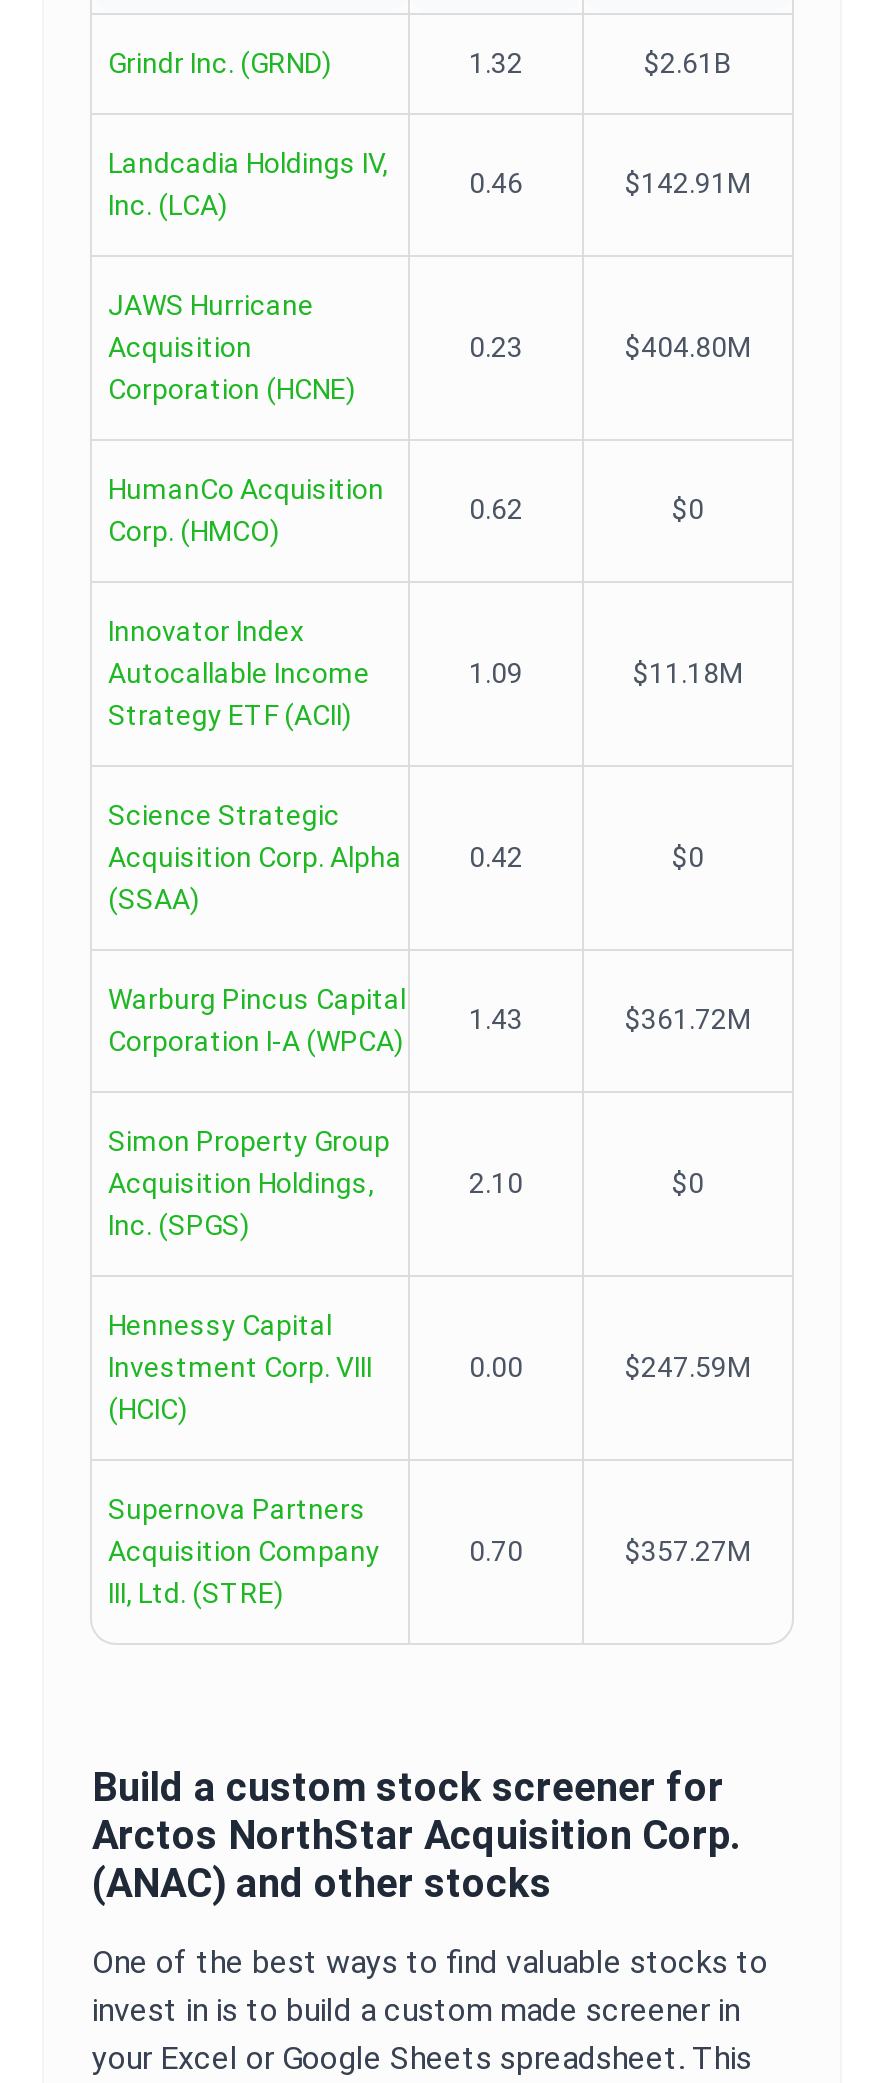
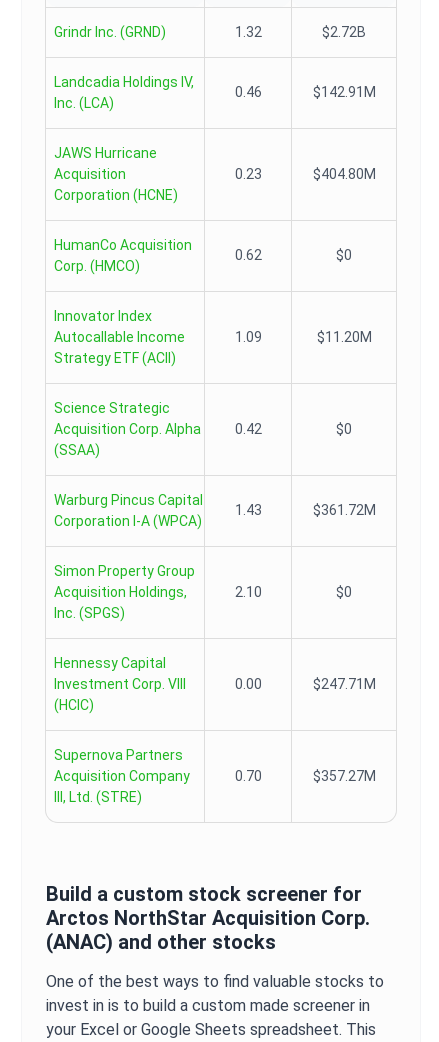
- $2.61B
+ $2.72B

- $11.18M
+ $11.20M

- $247.59M
+ $247.71M
